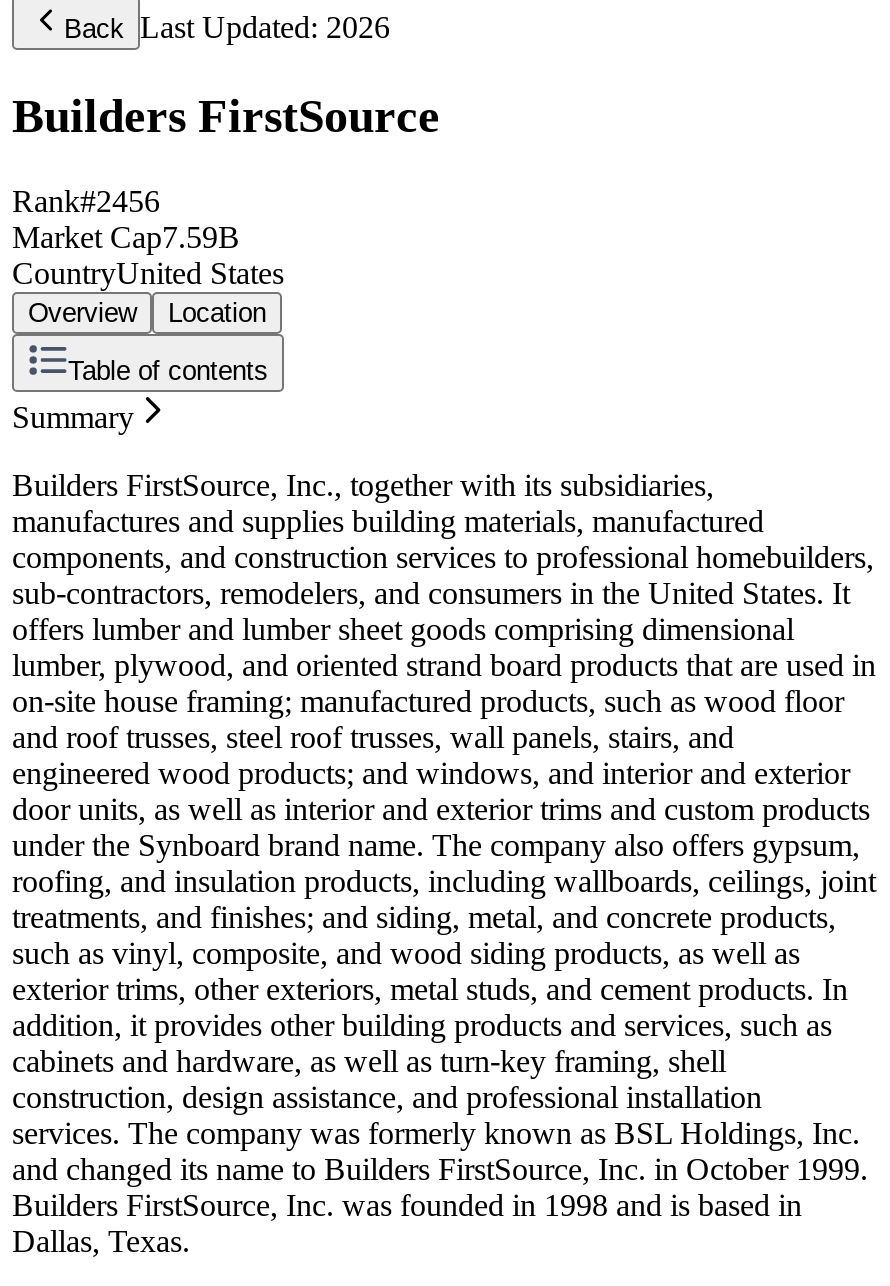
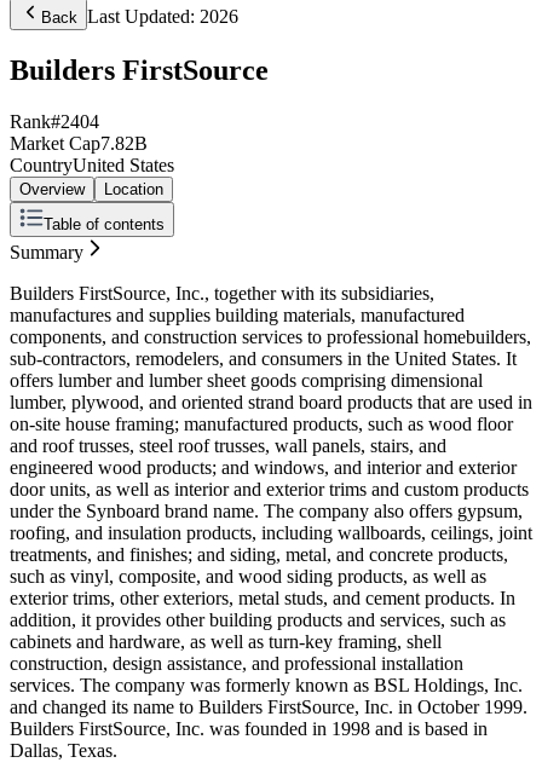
- Rank#2456
+ Rank#2404

- Market Cap7.59B
+ Market Cap7.82B
